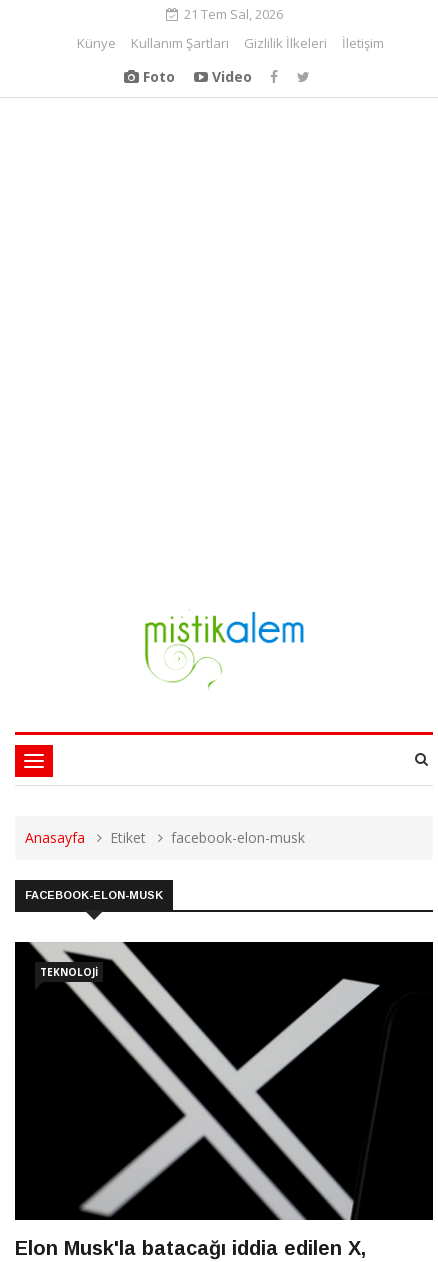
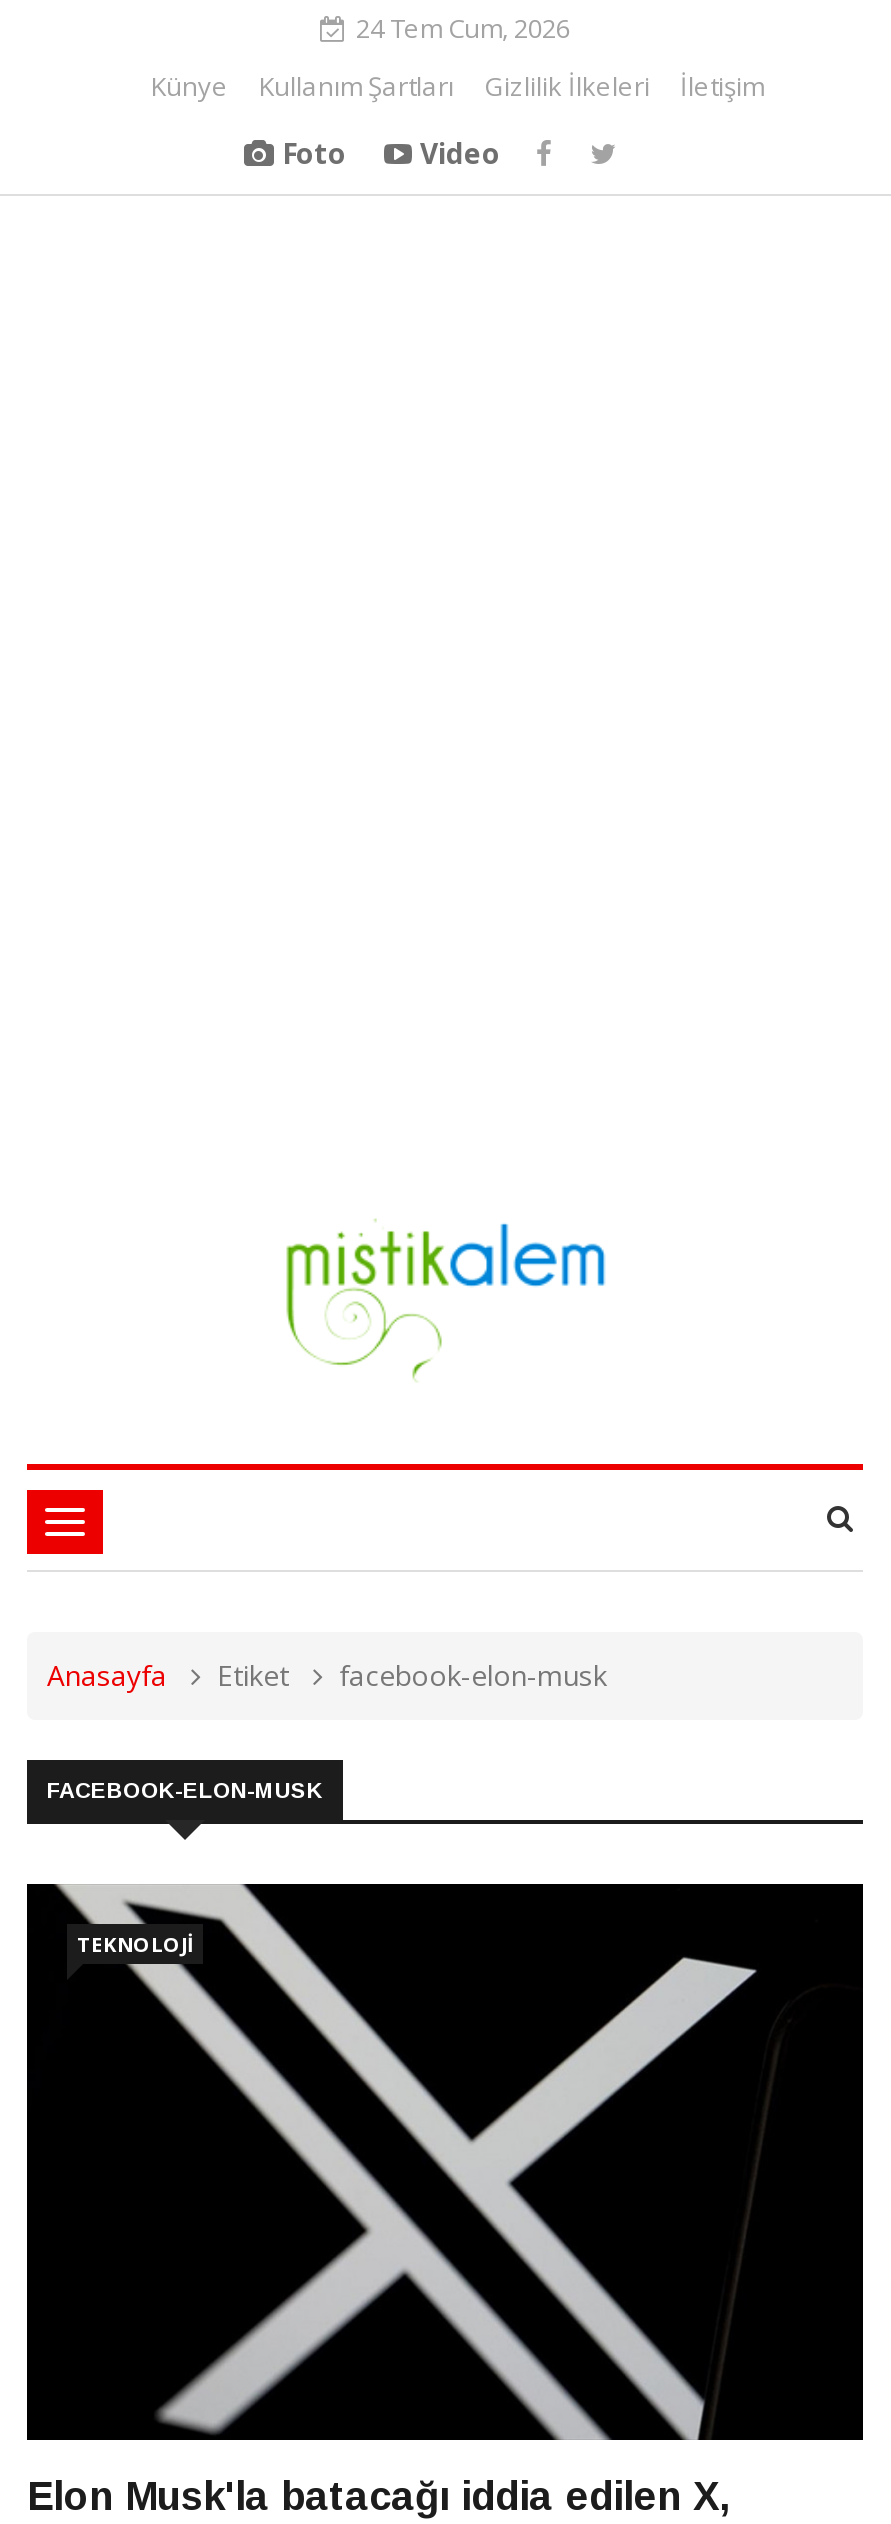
- 21 Tem Sal, 2026
+ 24 Tem Cum, 2026
